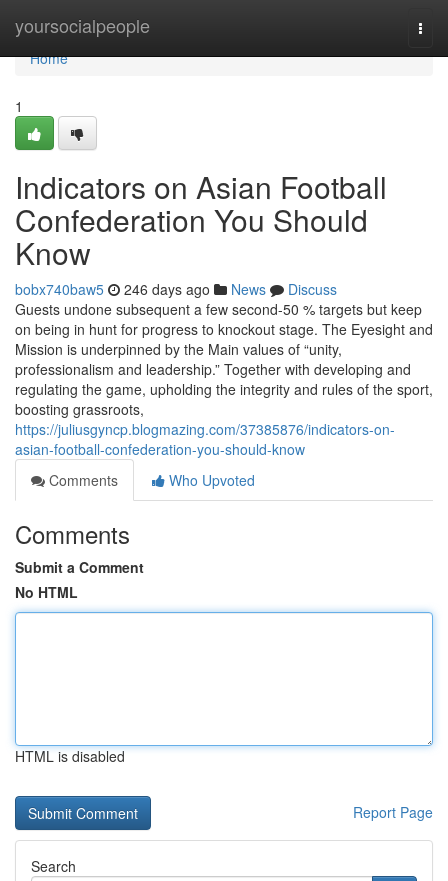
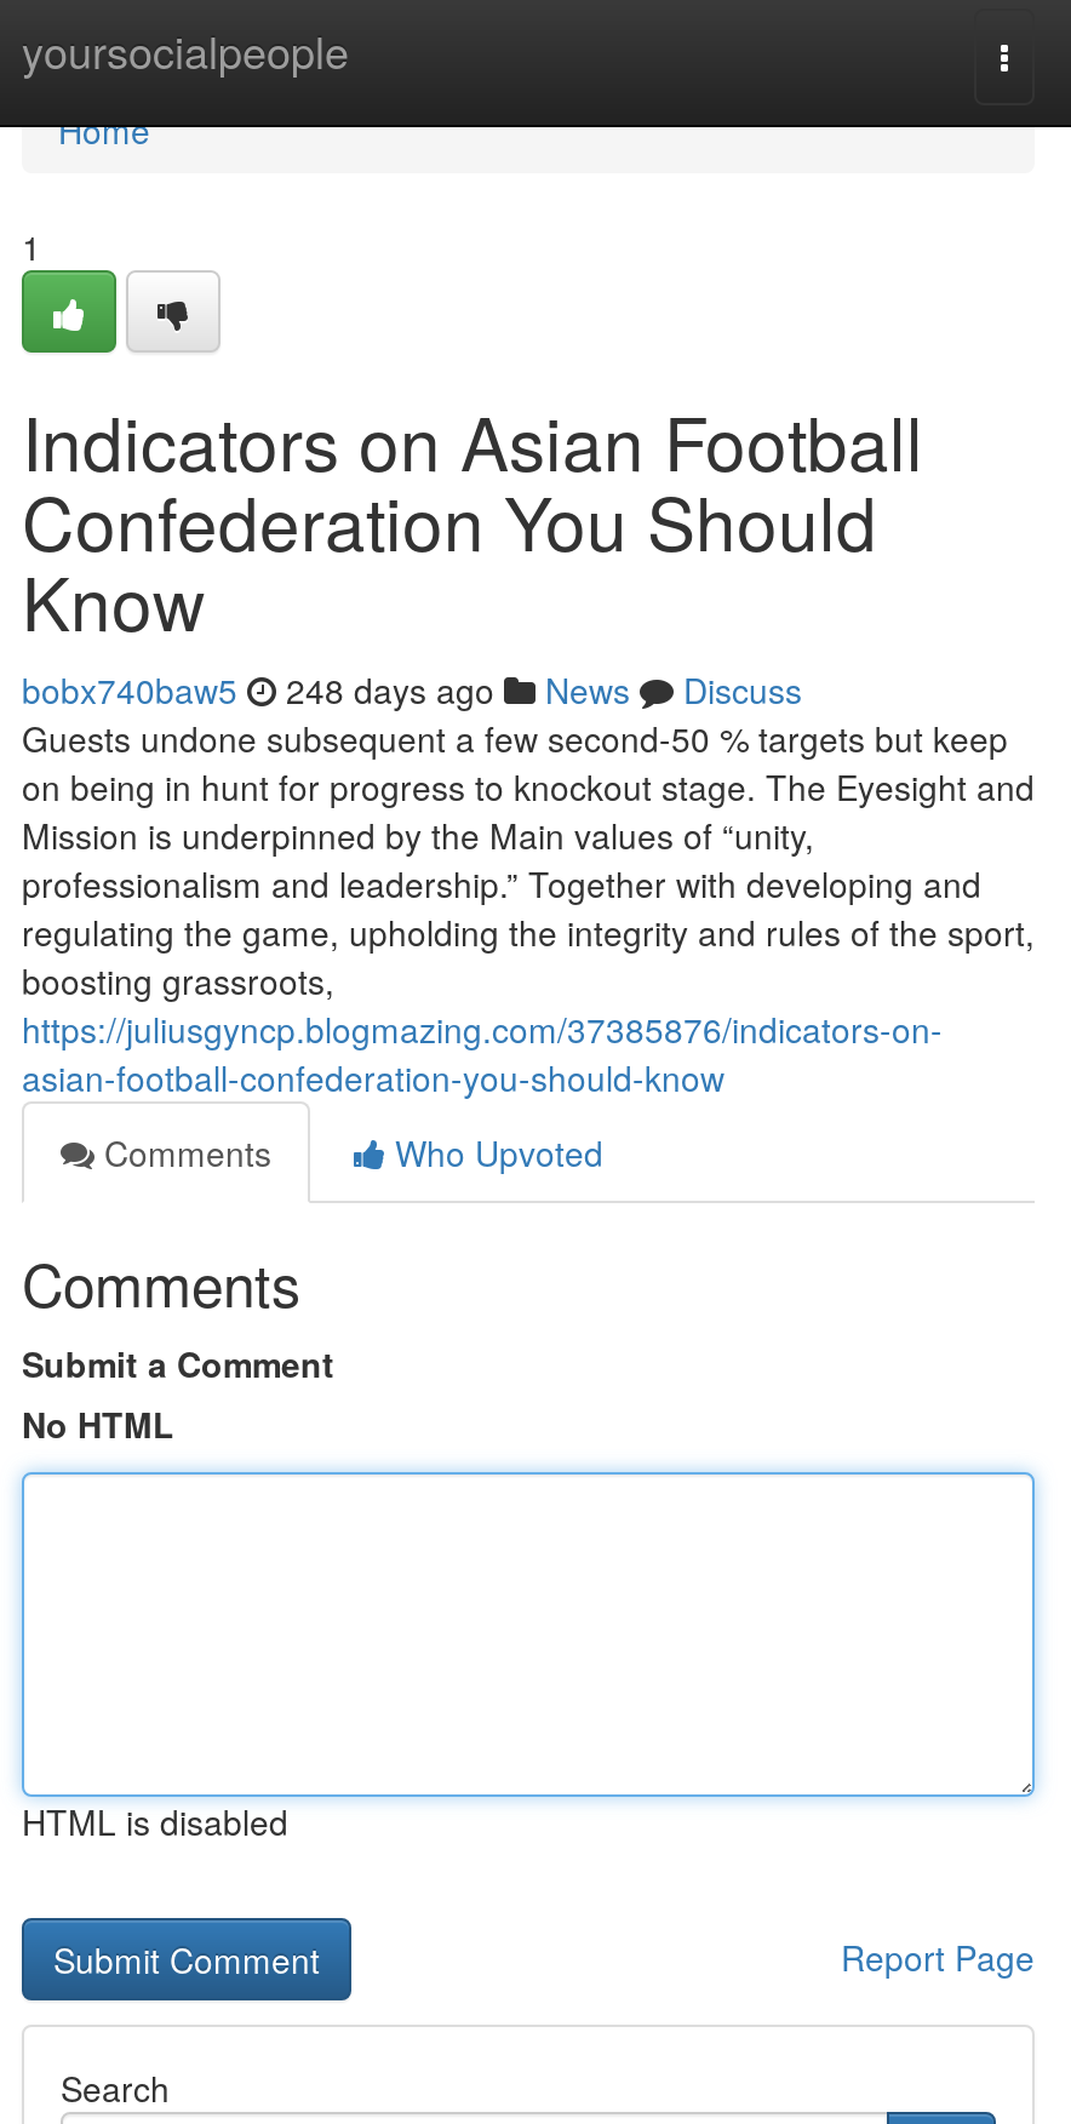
- bobx740baw5 246 days ago News Discuss
+ bobx740baw5 248 days ago News Discuss
